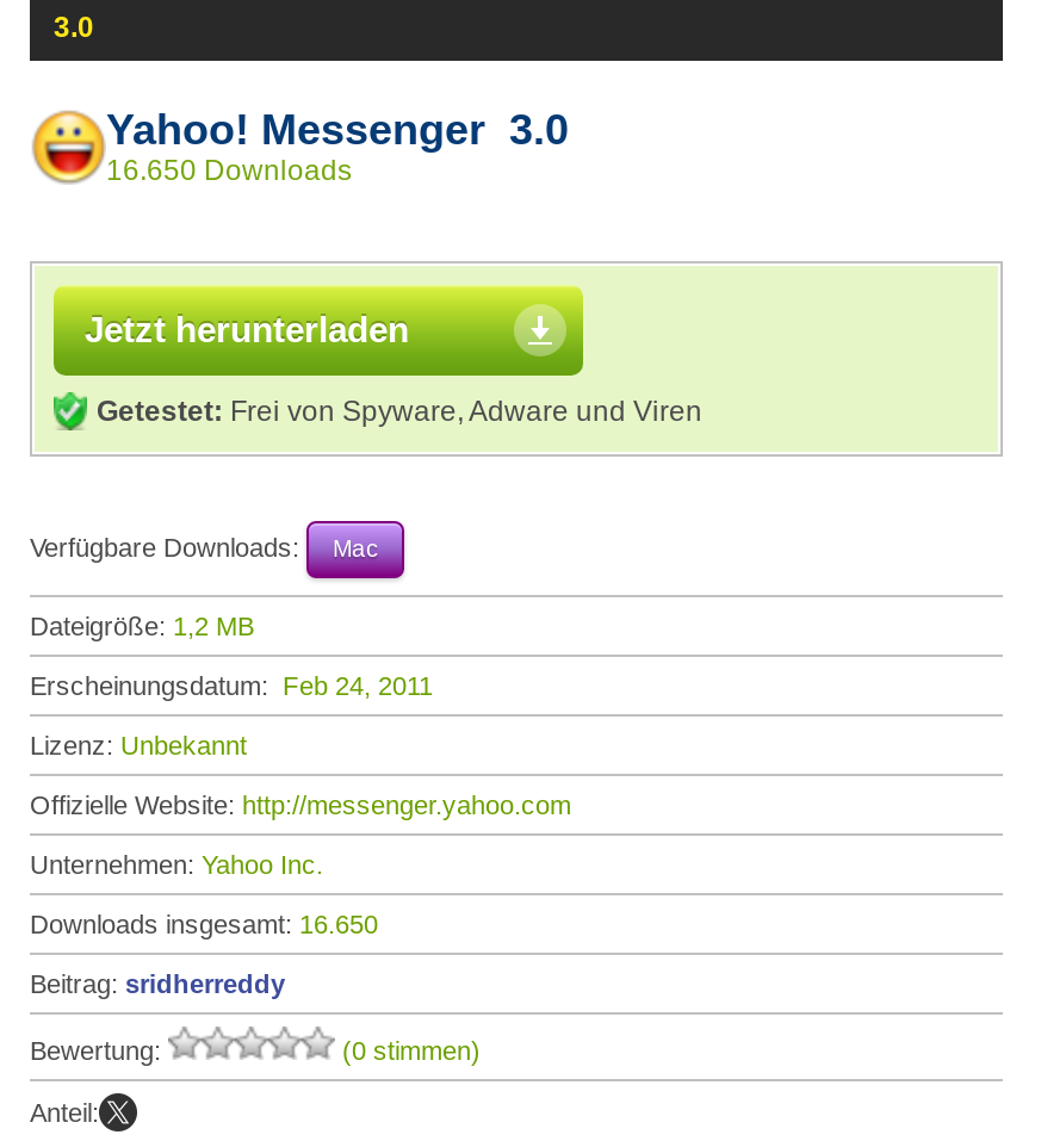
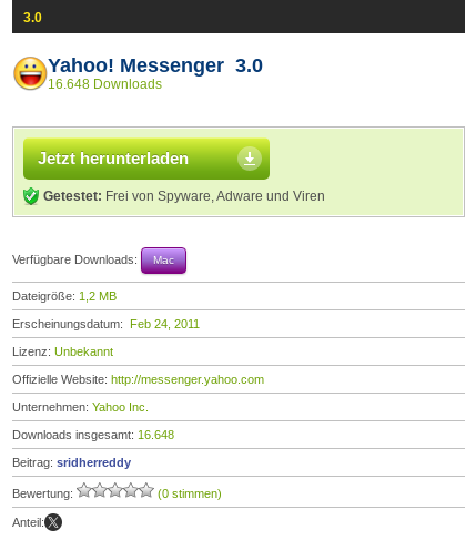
- 16.650 Downloads
+ 16.648 Downloads

- Downloads insgesamt: 16.650
+ Downloads insgesamt: 16.648
